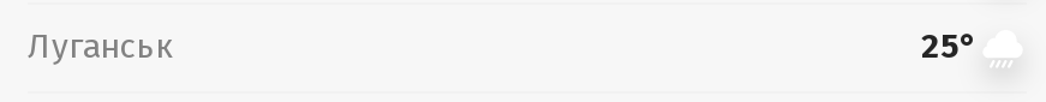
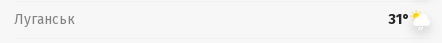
- 25°
+ 31°
